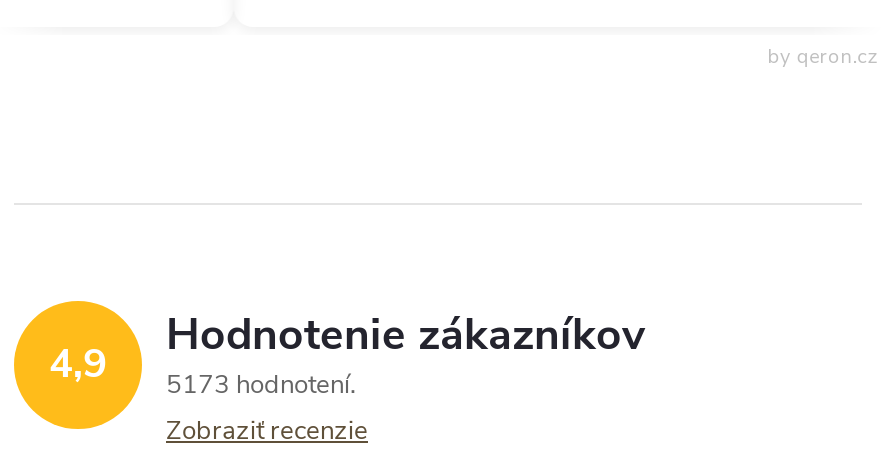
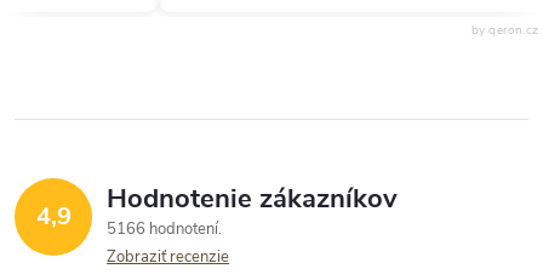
- 4,9 5173 hodnotení Hodnotenie zákazníkov
+ 4,9 5166 hodnotení Hodnotenie zákazníkov
